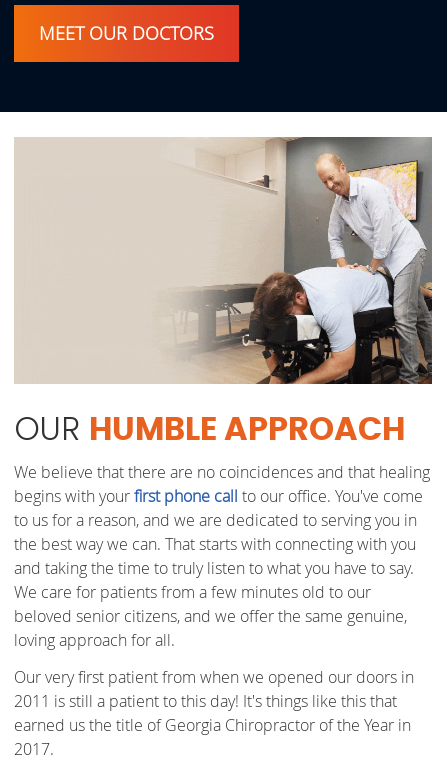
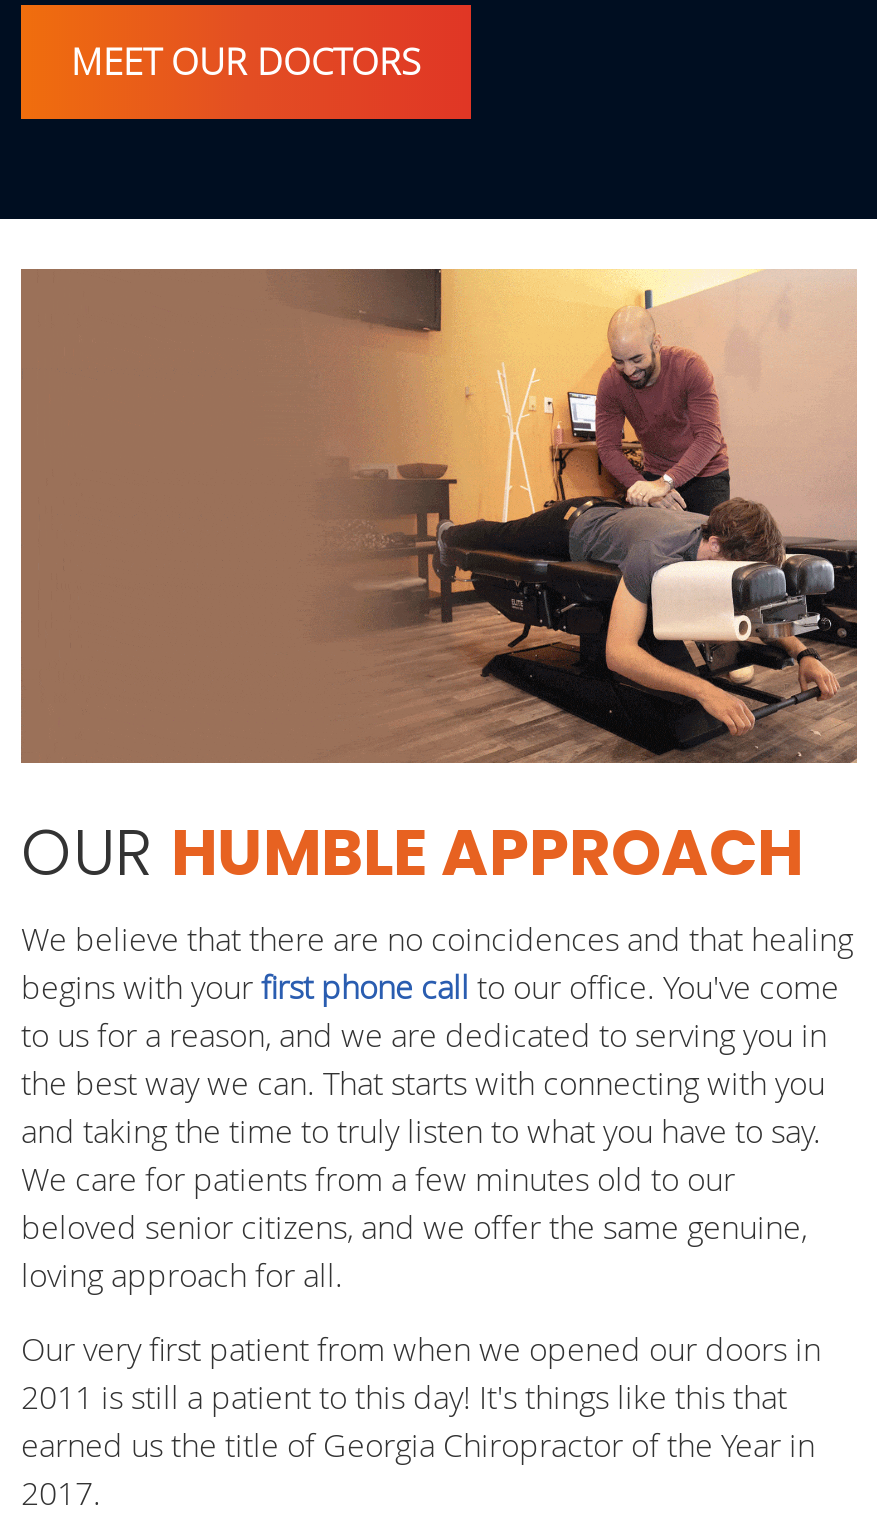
- [image]
+ [image]
